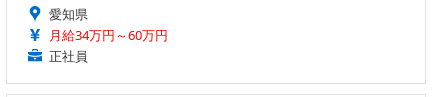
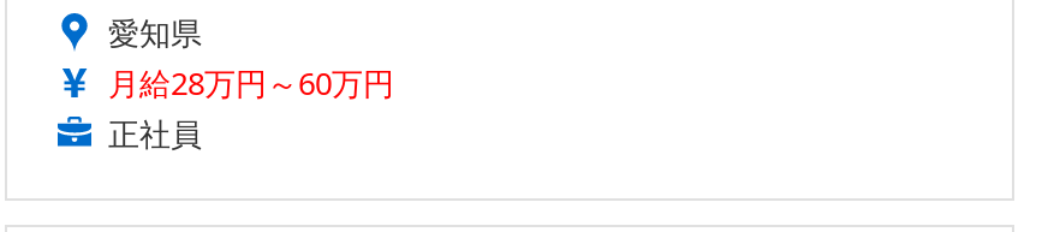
- 月給34万円～60万円
+ 月給28万円～60万円
